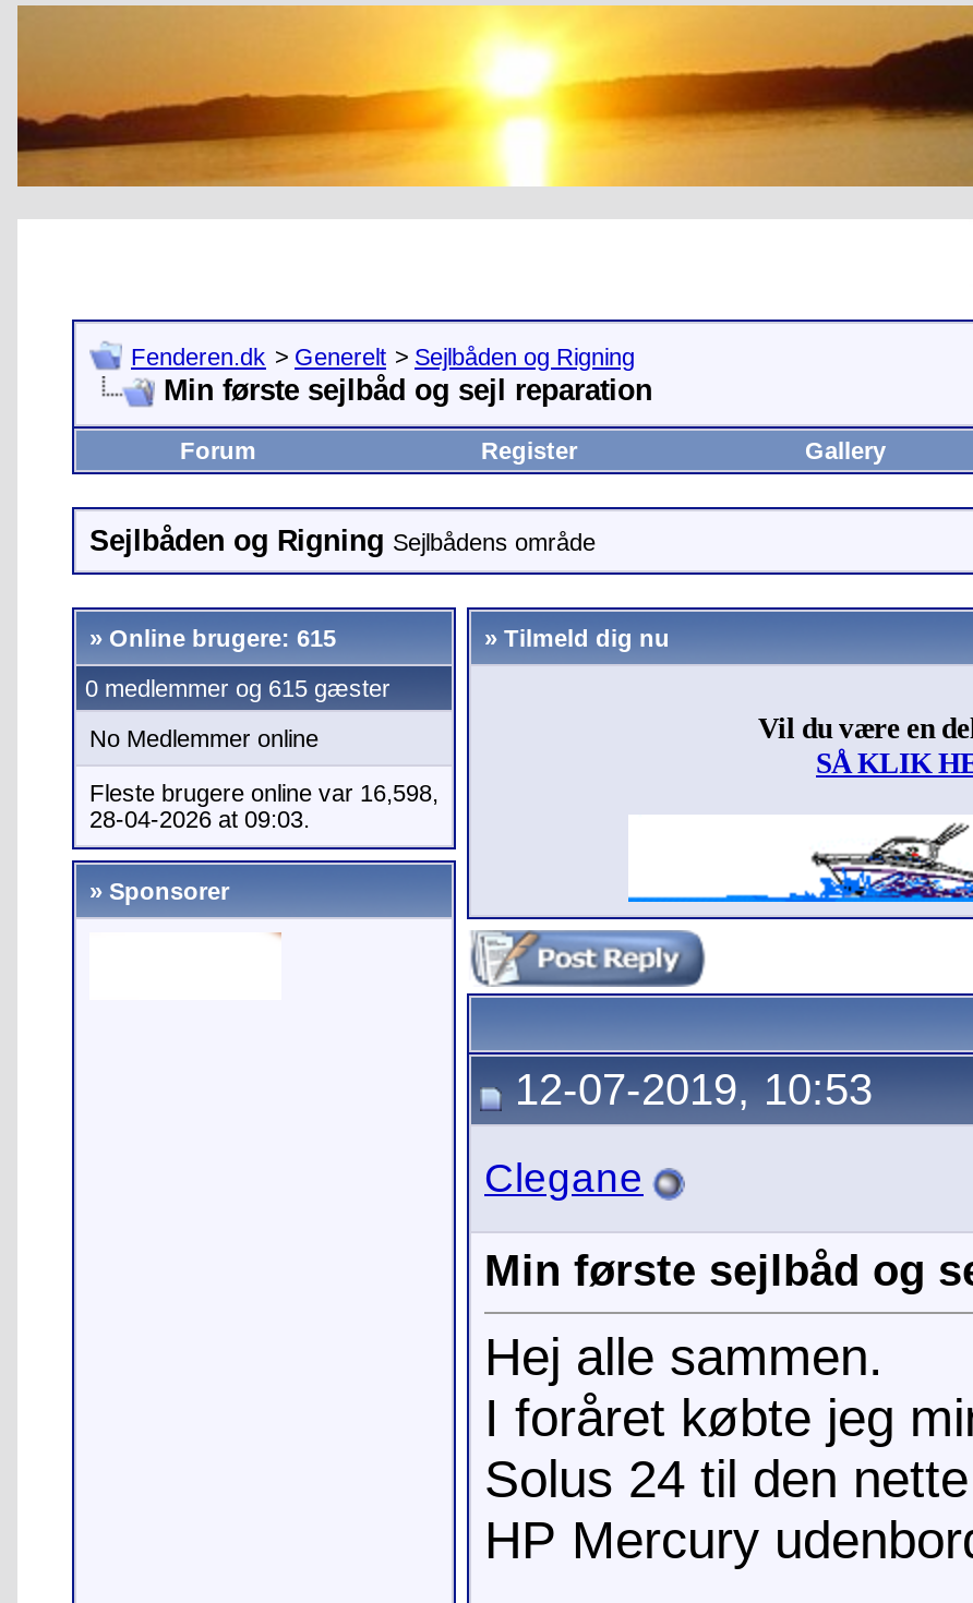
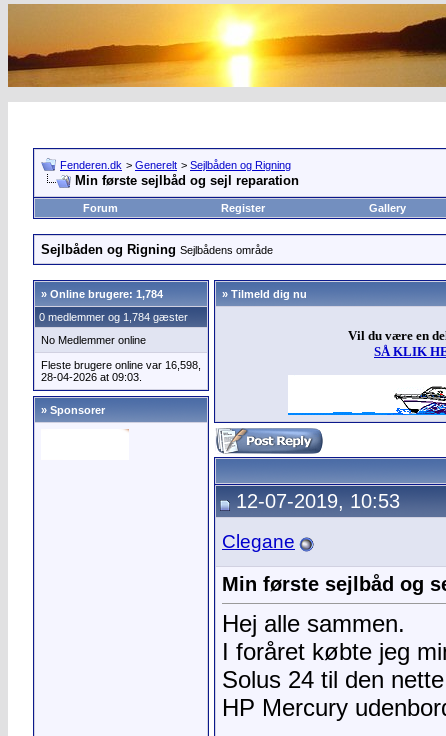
- » Online brugere: 615
+ » Online brugere: 1,784

- 0 medlemmer og 615 gæster
+ 0 medlemmer og 1,784 gæster

- [image]
+ [image]
